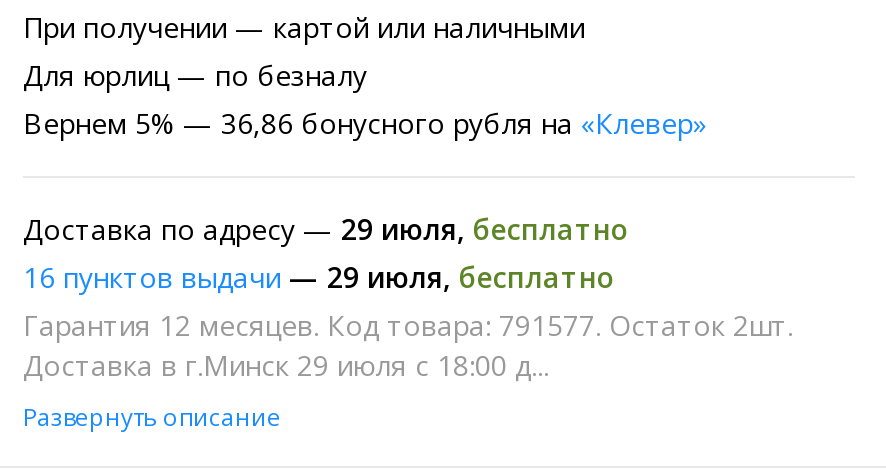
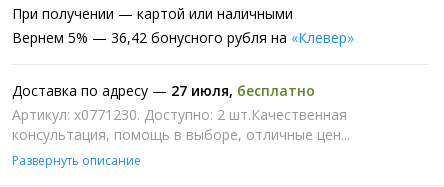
- Для юрлиц — по безналу
- Вернем 5% — 36,86 бонусного рубля на «Клевер»
+ Вернем 5% — 36,42 бонусного рубля на «Клевер»

- Доставка по адресу — 29 июля, бесплатно
- 16 пунктов выдачи — 29 июля, бесплатно
- Гарантия 12 месяцев. Код товара: 791577. Остаток 2шт.
- Доставка в г.Минск 29 июля с 18:00 д...
+ Доставка по адресу — 27 июля, бесплатно
+ Артикул: x0771230. Доступно: 2 шт.Качественная
+ консультация, помощь в выборе, отличные цен...
